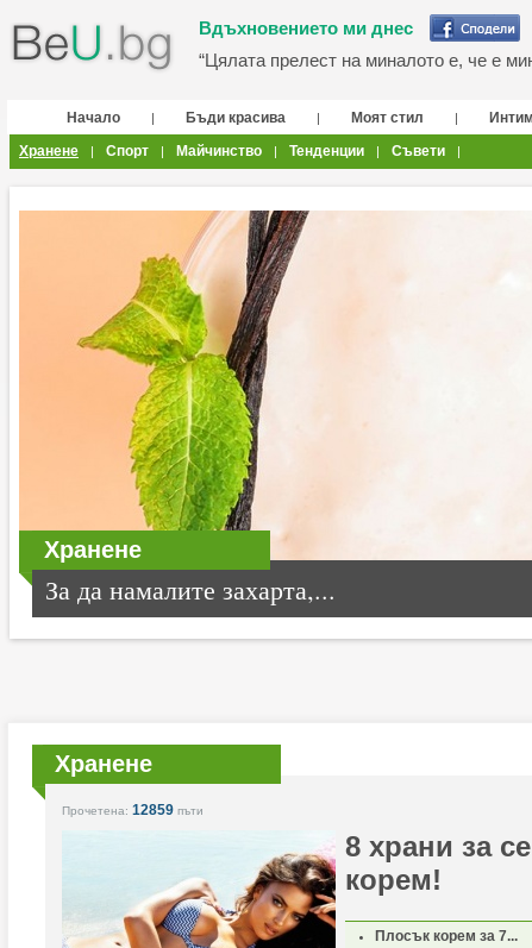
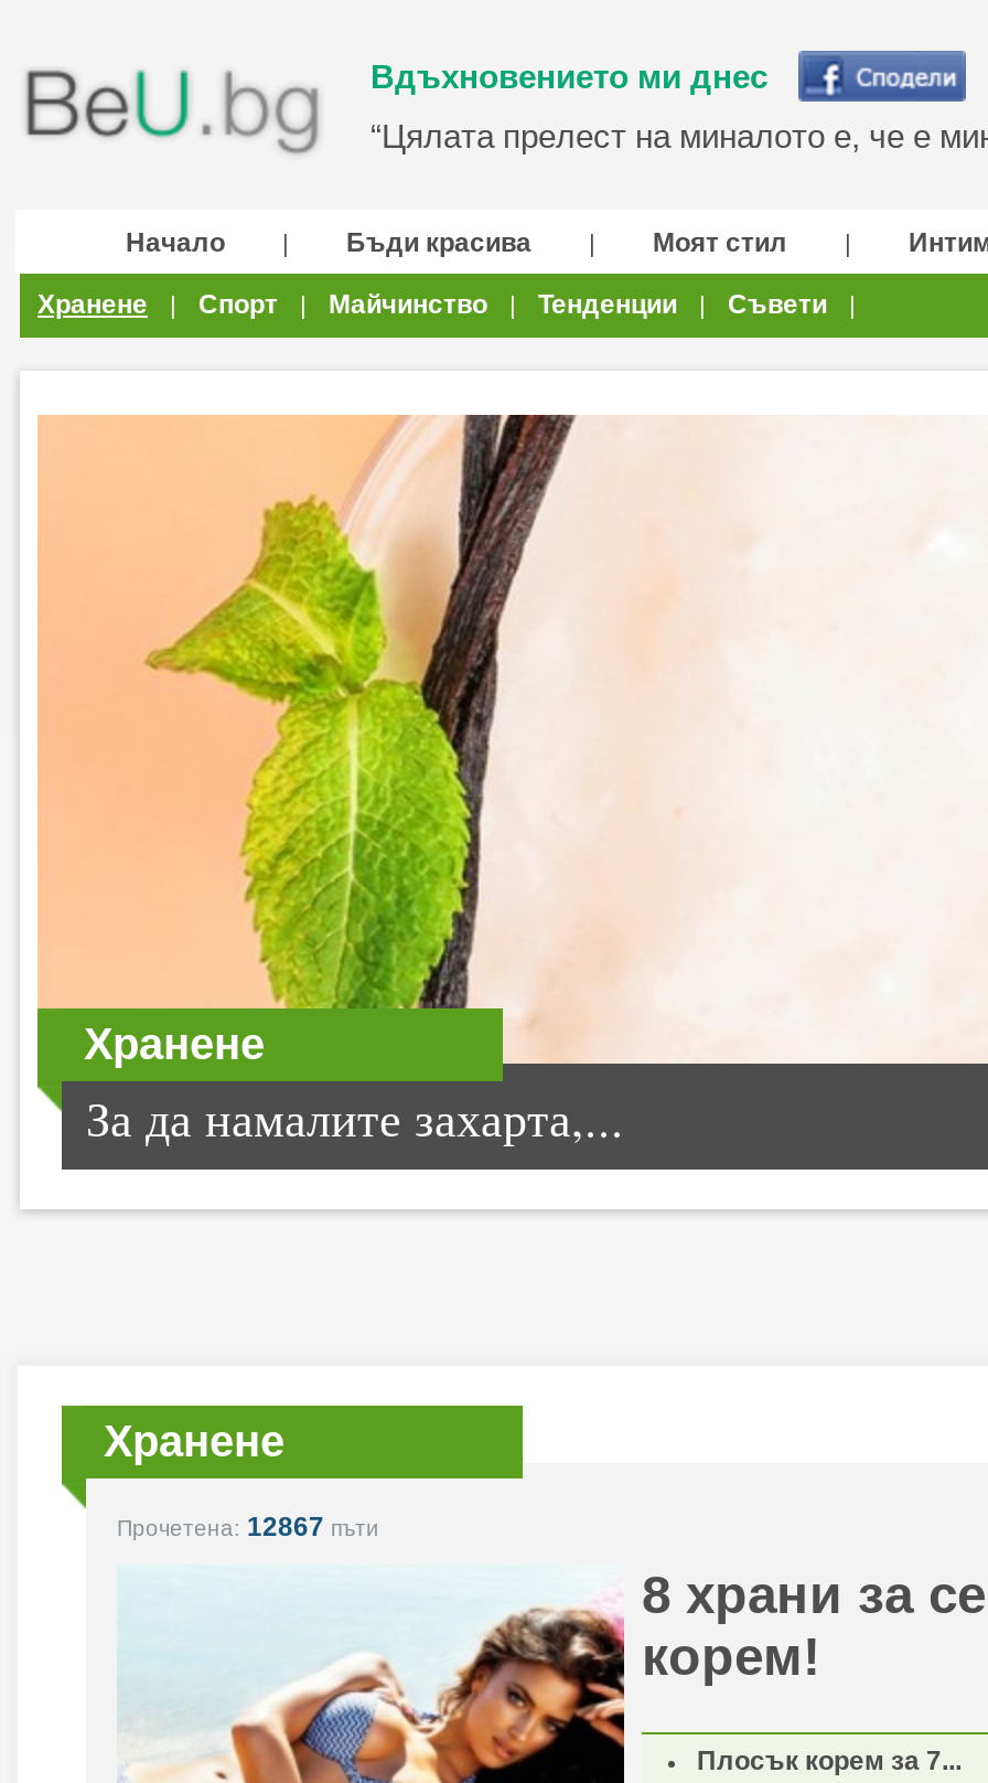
- Прочетена: 12859 пъти
+ Прочетена: 12867 пъти
